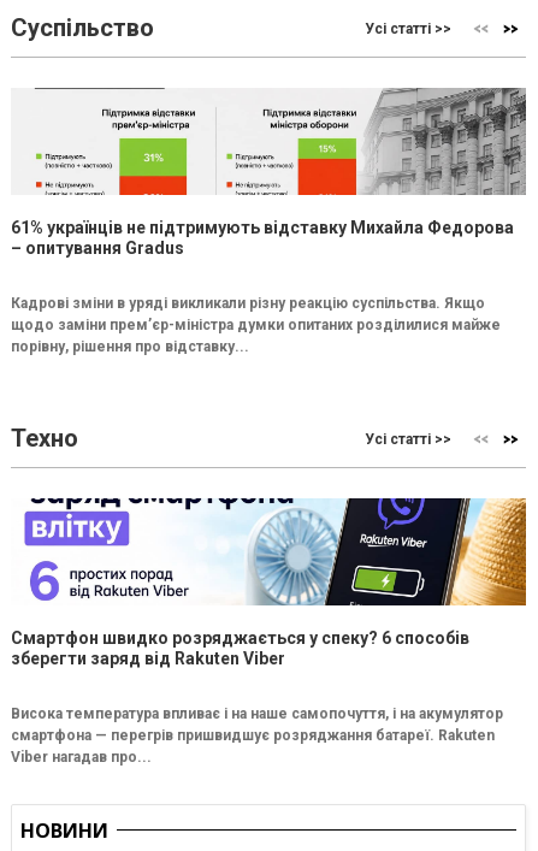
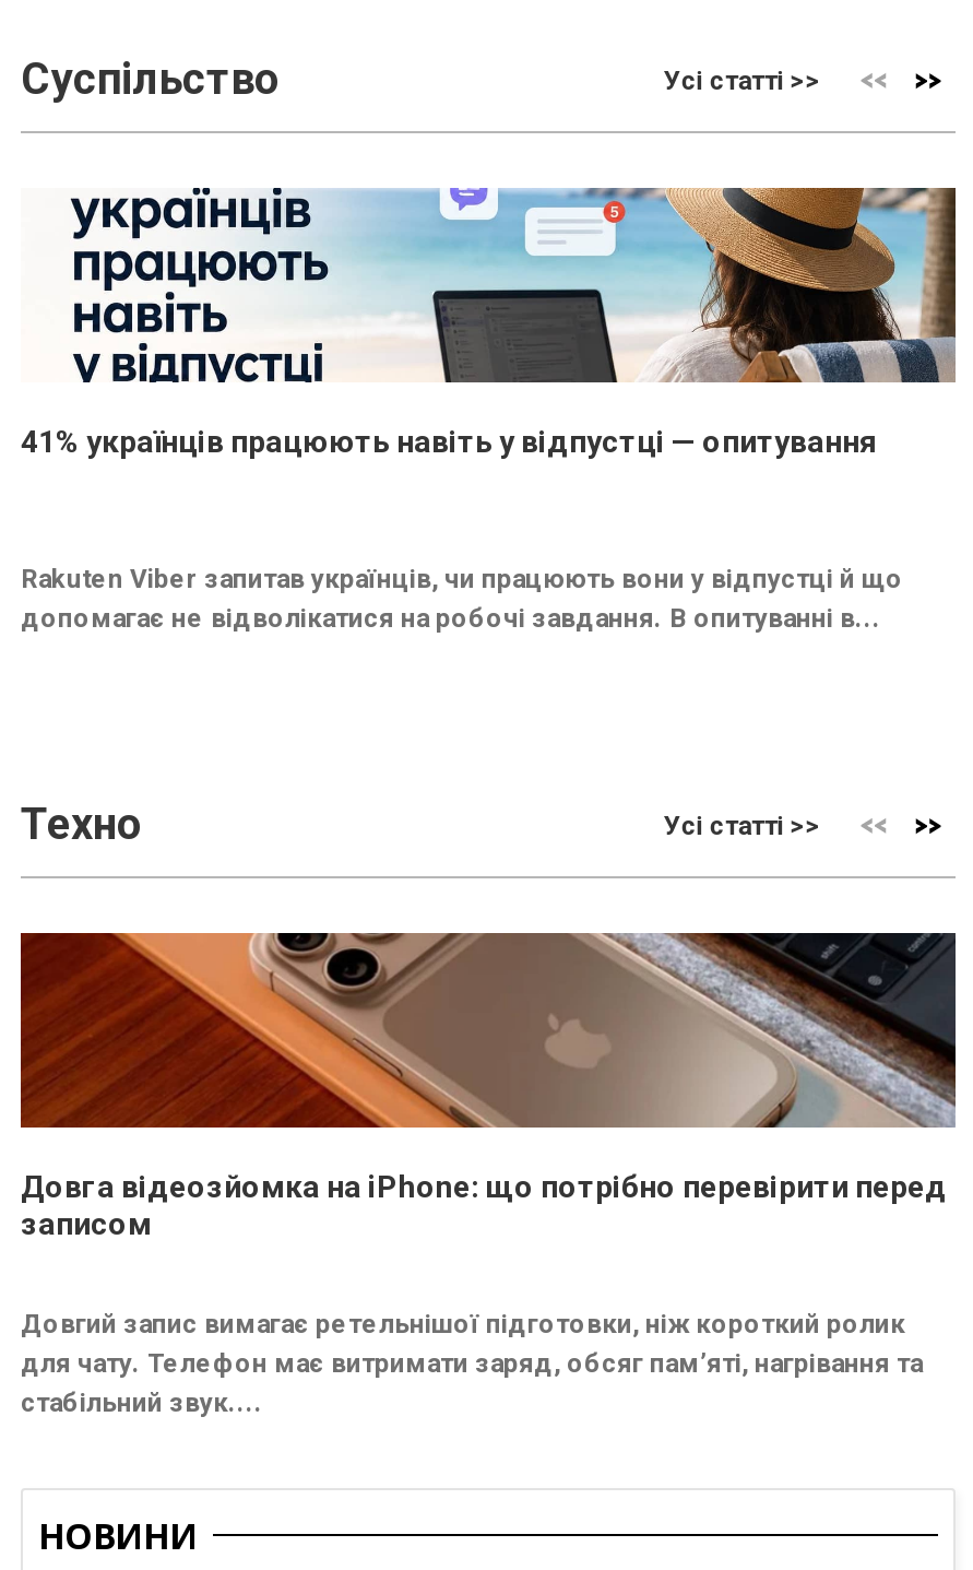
- [image]
- 61% українців не підтримують відставку Михайла Федорова
- – опитування Gradus
+ [image]
+ 41% українців працюють навіть у відпустці — опитування

- Кадрові зміни в уряді викликали різну реакцію суспільства. Якщо
- щодо заміни прем’єр-міністра думки опитаних розділилися майже
- порівну, рішення про відставку...
+ Rakuten Viber запитав українців, чи працюють вони у відпустці й що
+ допомагає не відволікатися на робочі завдання. В опитуванні в...

- [image]
- Смартфон швидко розряджається у спеку? 6 способів
- зберегти заряд від Rakuten Viber
+ [image]
+ Довга відеозйомка на iPhone: що потрібно перевірити перед
+ записом

- Висока температура впливає і на наше самопочуття, і на акумулятор
- смартфона — перегрів пришвидшує розряджання батареї. Rakuten
- Viber нагадав про...
+ Довгий запис вимагає ретельнішої підготовки, ніж короткий ролик
+ для чату. Телефон має витримати заряд, обсяг пам’яті, нагрівання та
+ стабільний звук....
